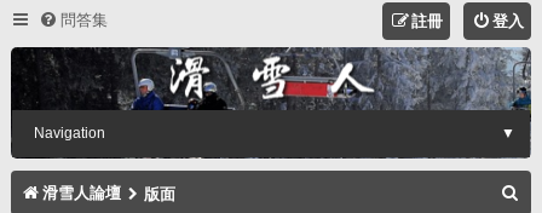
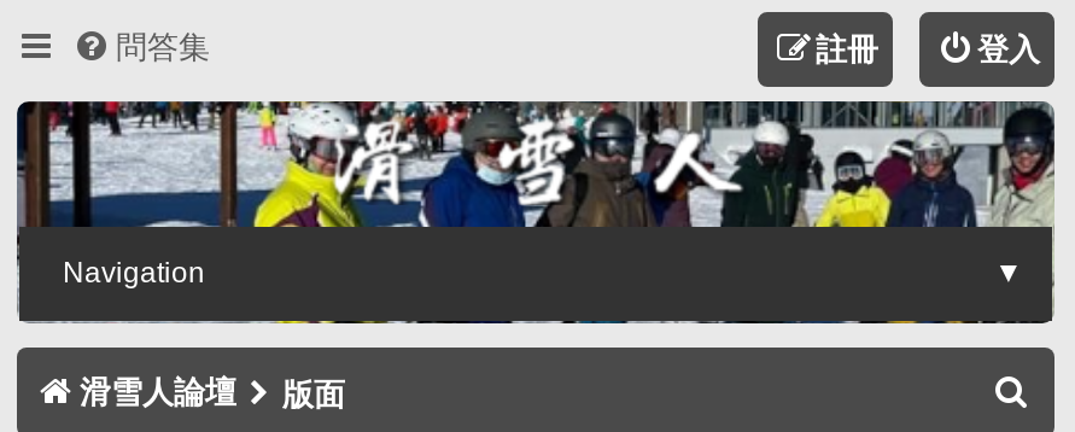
- [image]
+ [image]
